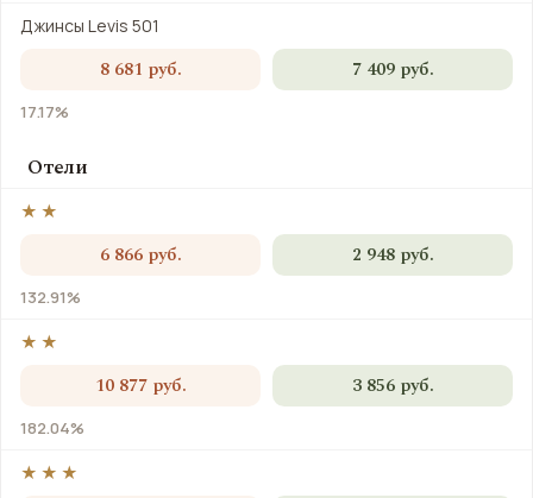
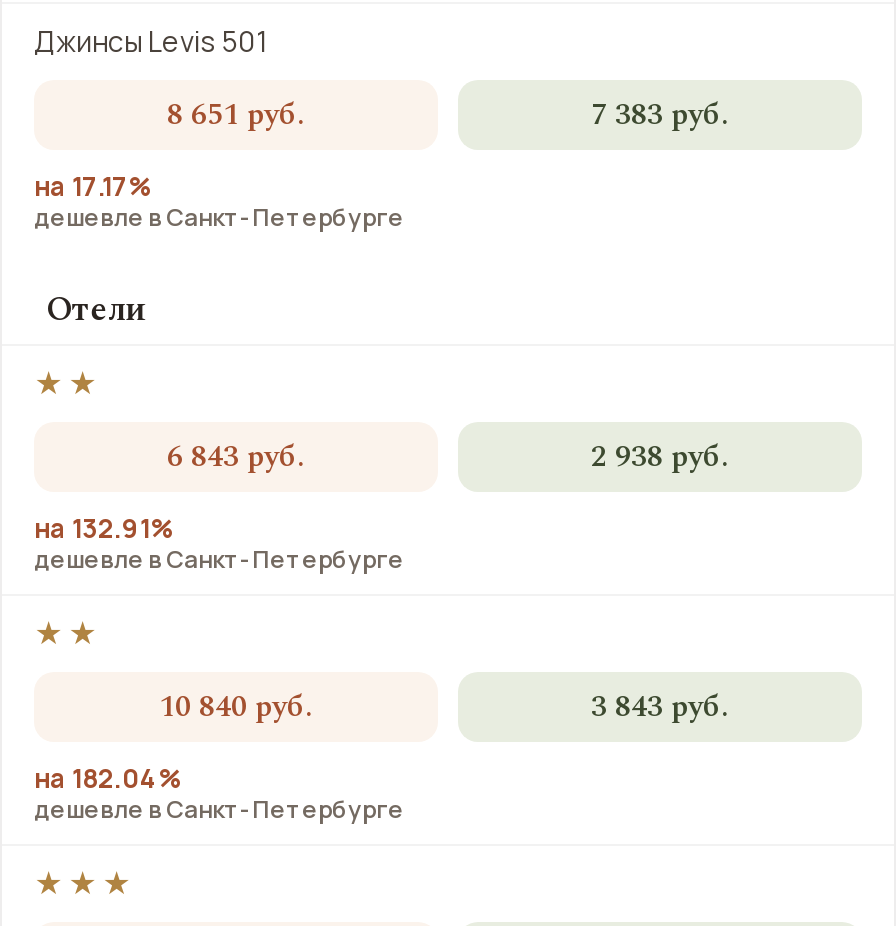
- 8 681 руб.
- 7 409 руб.
+ 8 651 руб.
+ 7 383 руб.

- 17.17%
+ на 17.17%
+ дешевле в Санкт-Петербурге

- 6 866 руб.
- 2 948 руб.
+ 6 843 руб.
+ 2 938 руб.

- 132.91%
+ на 132.91%
+ дешевле в Санкт-Петербурге

- 10 877 руб.
- 3 856 руб.
+ 10 840 руб.
+ 3 843 руб.

- 182.04%
+ на 182.04%
+ дешевле в Санкт-Петербурге
